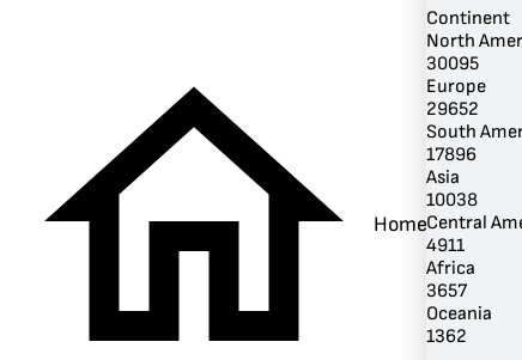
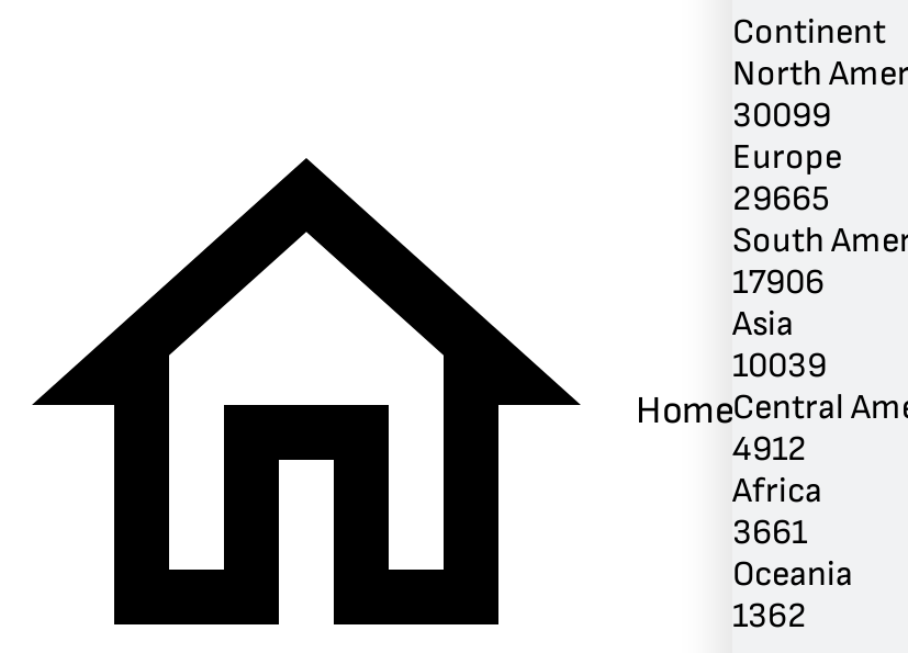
- 30095
+ 30099

- 29652
+ 29665

- 17896
+ 17906

- 10038
+ 10039

- 4911
+ 4912

- 3657
+ 3661
